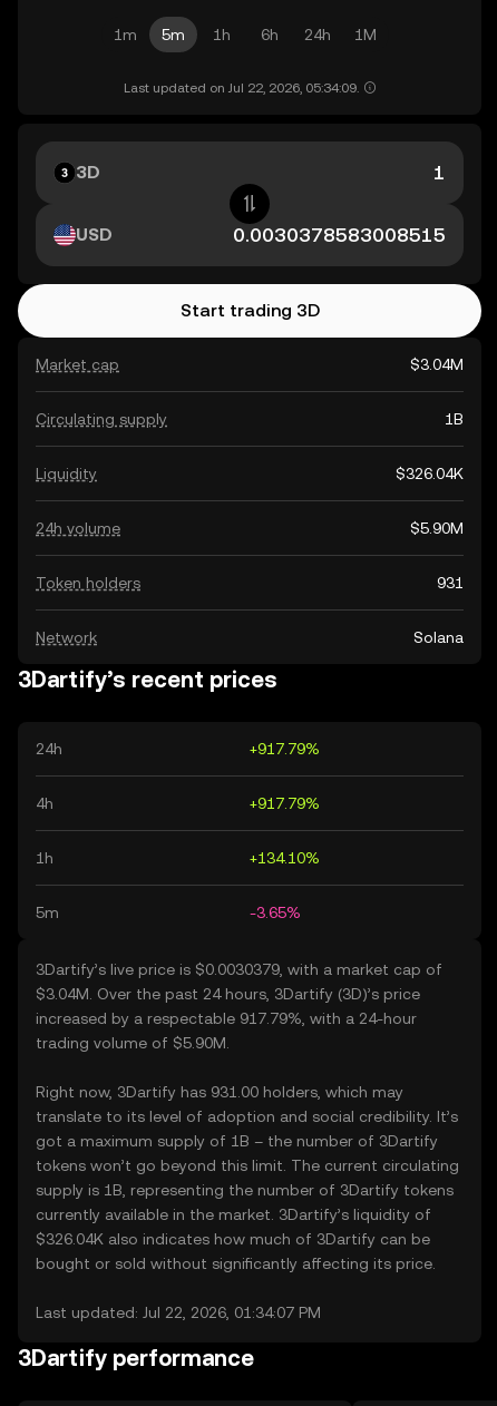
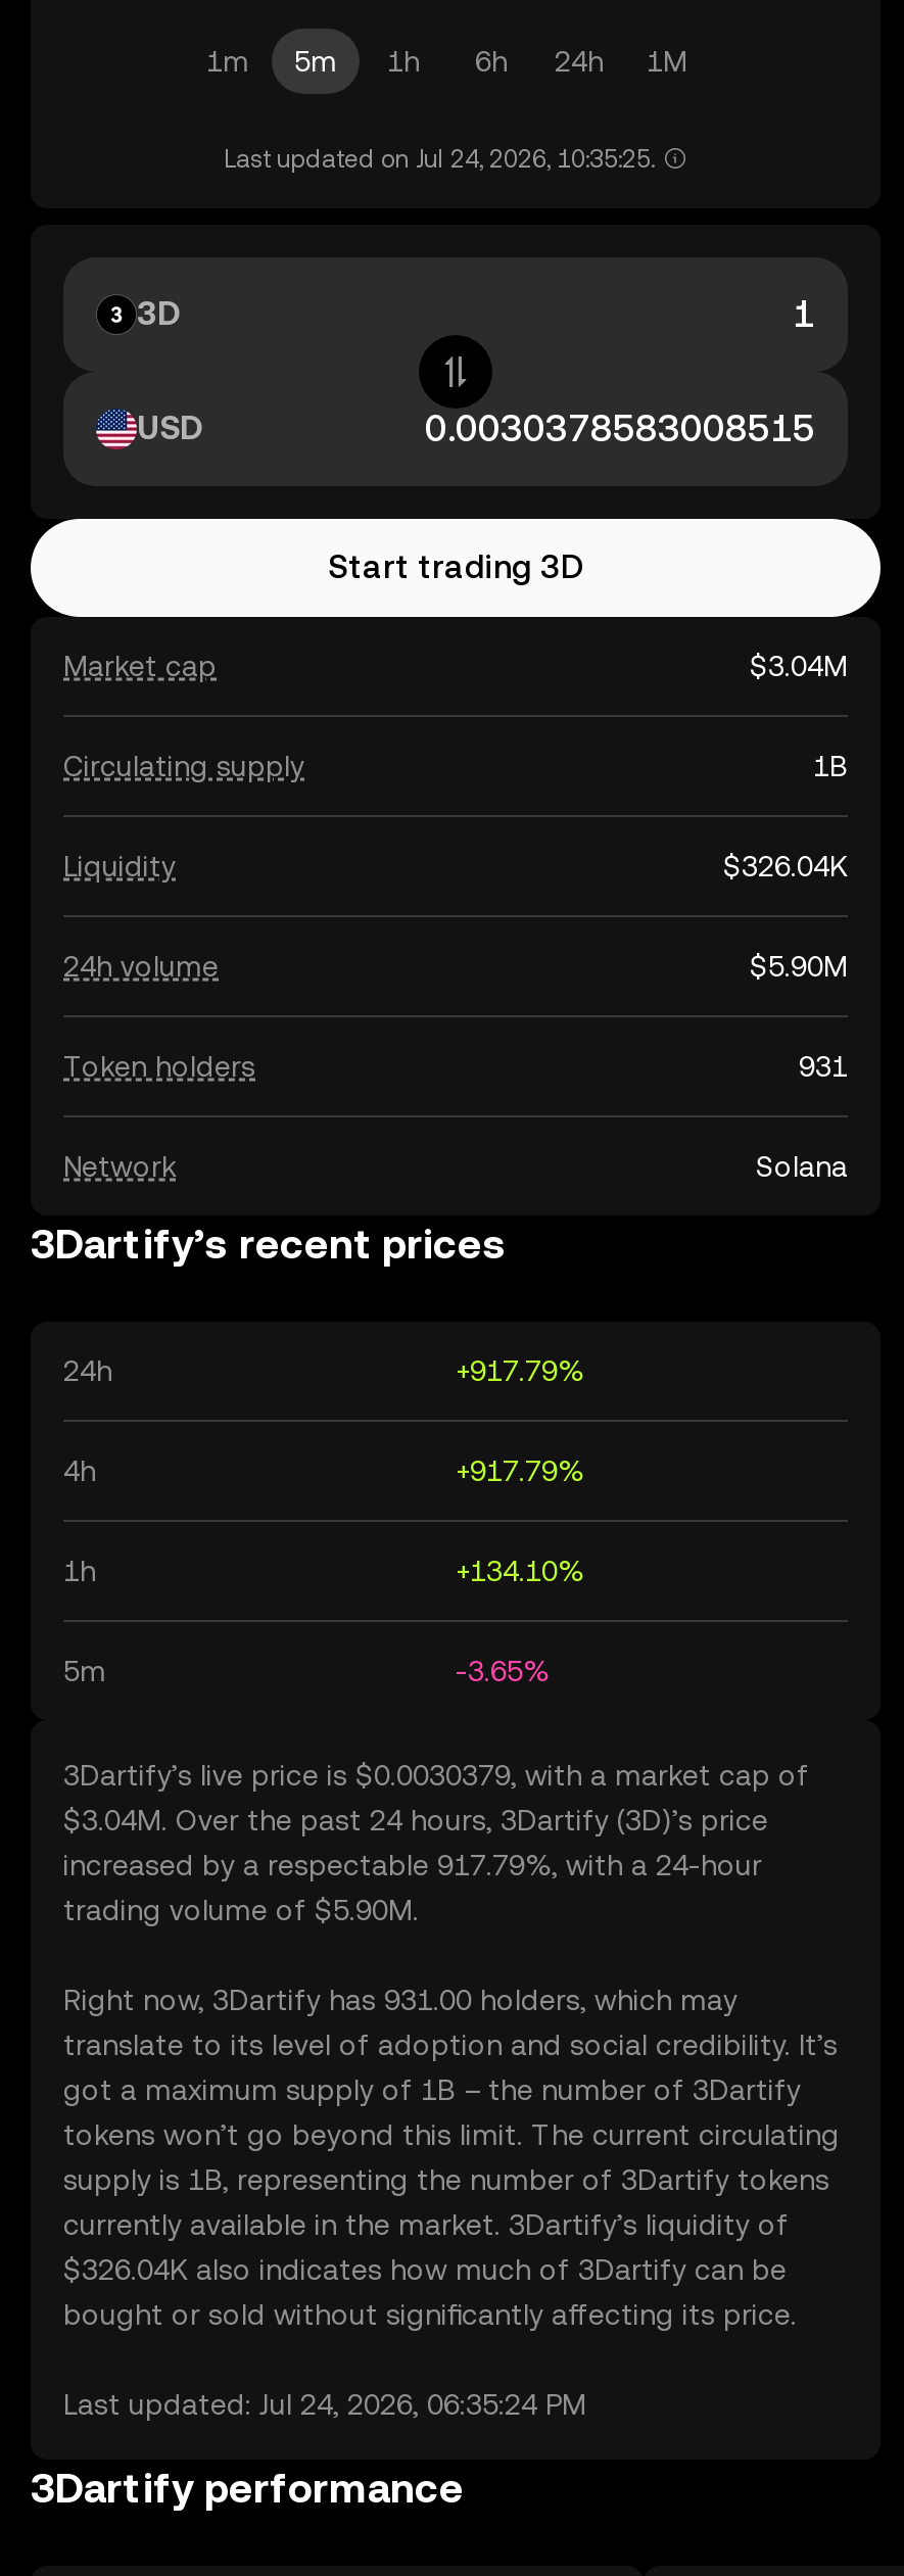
- Last updated on Jul 22, 2026, 05:34:09.
+ Last updated on Jul 24, 2026, 10:35:25.

- Last updated: Jul 22, 2026, 01:34:07 PM
+ Last updated: Jul 24, 2026, 06:35:24 PM
